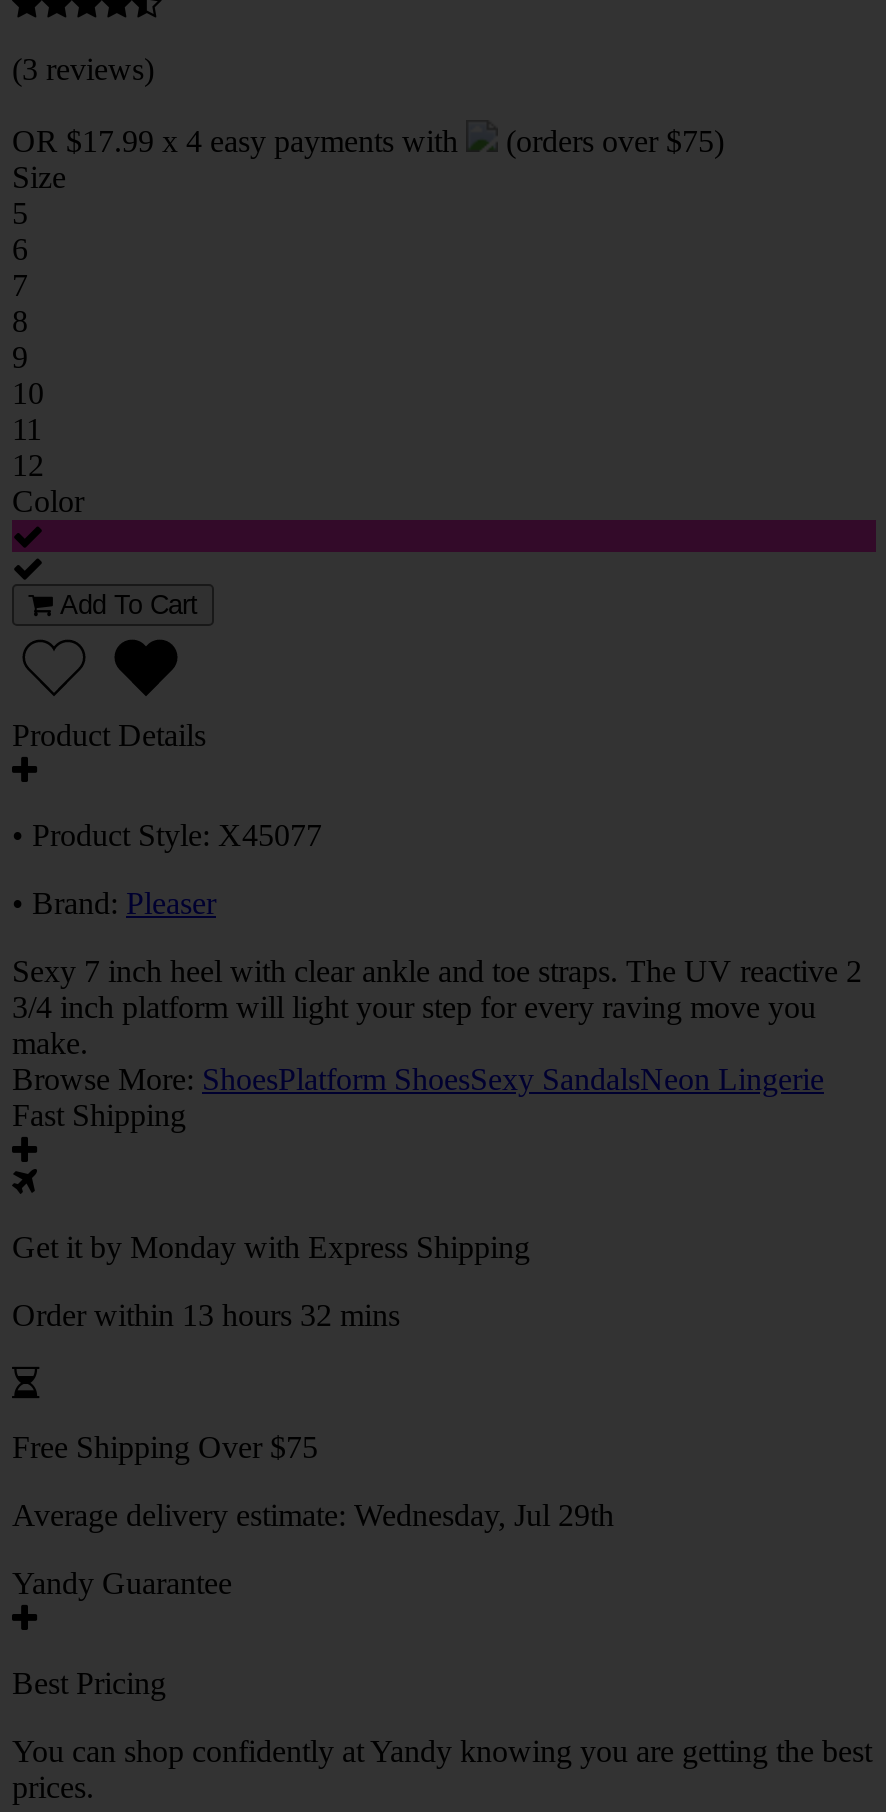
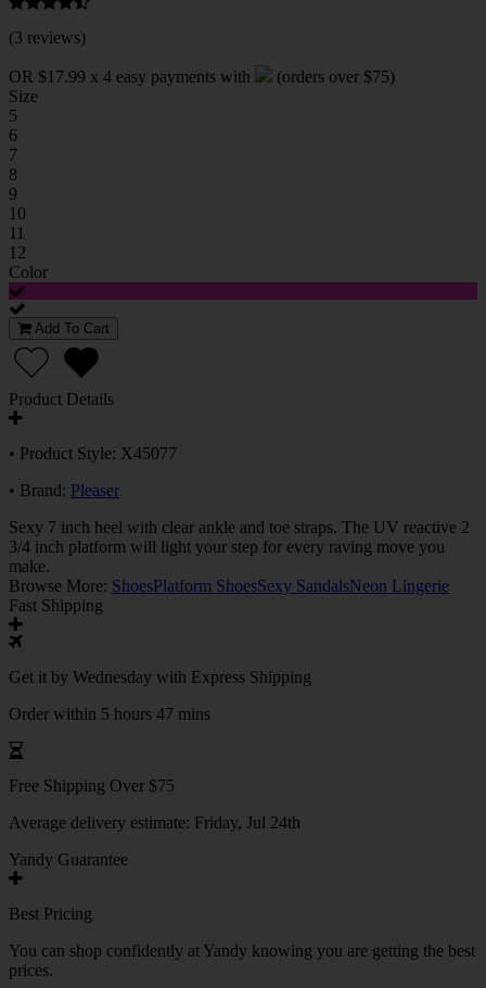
- Get it by Monday with Express Shipping
+ Get it by Wednesday with Express Shipping

- Order within 13 hours 32 mins
+ Order within 5 hours 47 mins

- Average delivery estimate: Wednesday, Jul 29th
+ Average delivery estimate: Friday, Jul 24th
